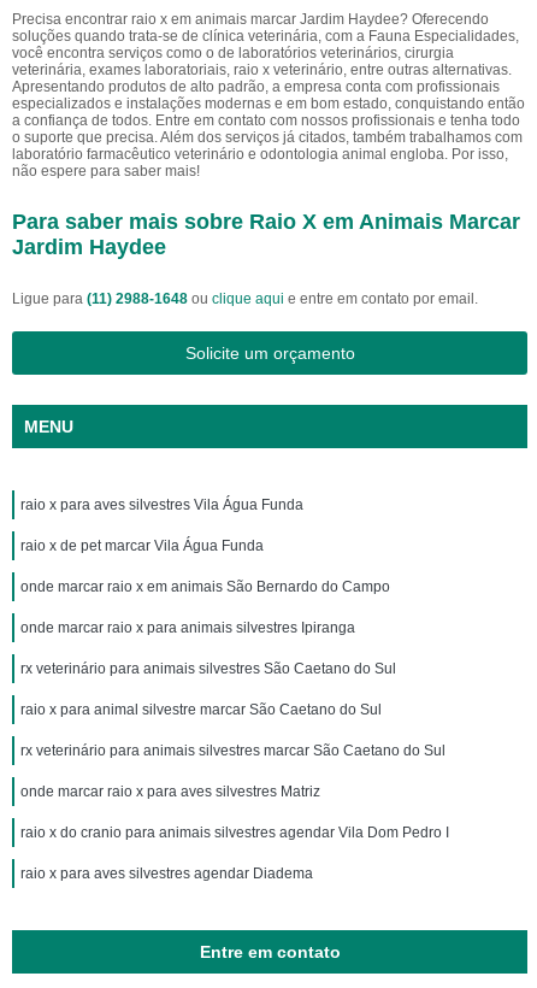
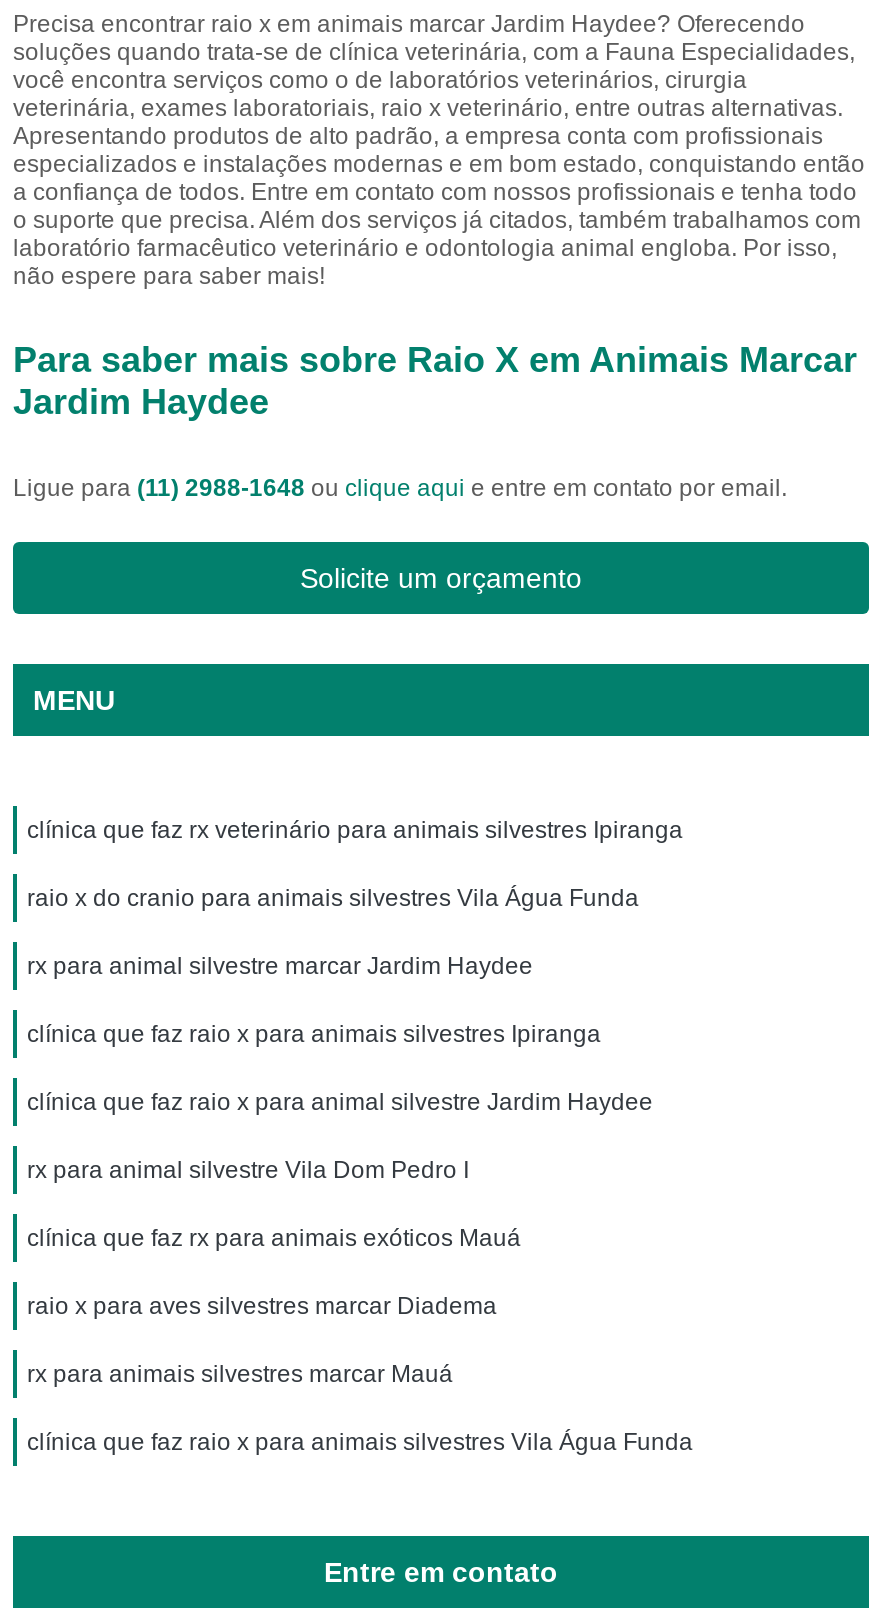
- raio x para aves silvestres Vila Água Funda
+ clínica que faz rx veterinário para animais silvestres Ipiranga

- raio x de pet marcar Vila Água Funda
+ raio x do cranio para animais silvestres Vila Água Funda

- onde marcar raio x em animais São Bernardo do Campo
+ rx para animal silvestre marcar Jardim Haydee

- onde marcar raio x para animais silvestres Ipiranga
+ clínica que faz raio x para animais silvestres Ipiranga

- rx veterinário para animais silvestres São Caetano do Sul
+ clínica que faz raio x para animal silvestre Jardim Haydee

- raio x para animal silvestre marcar São Caetano do Sul
+ rx para animal silvestre Vila Dom Pedro I

- rx veterinário para animais silvestres marcar São Caetano do Sul
+ clínica que faz rx para animais exóticos Mauá

- onde marcar raio x para aves silvestres Matriz
+ raio x para aves silvestres marcar Diadema

- raio x do cranio para animais silvestres agendar Vila Dom Pedro I
+ rx para animais silvestres marcar Mauá

- raio x para aves silvestres agendar Diadema
+ clínica que faz raio x para animais silvestres Vila Água Funda
